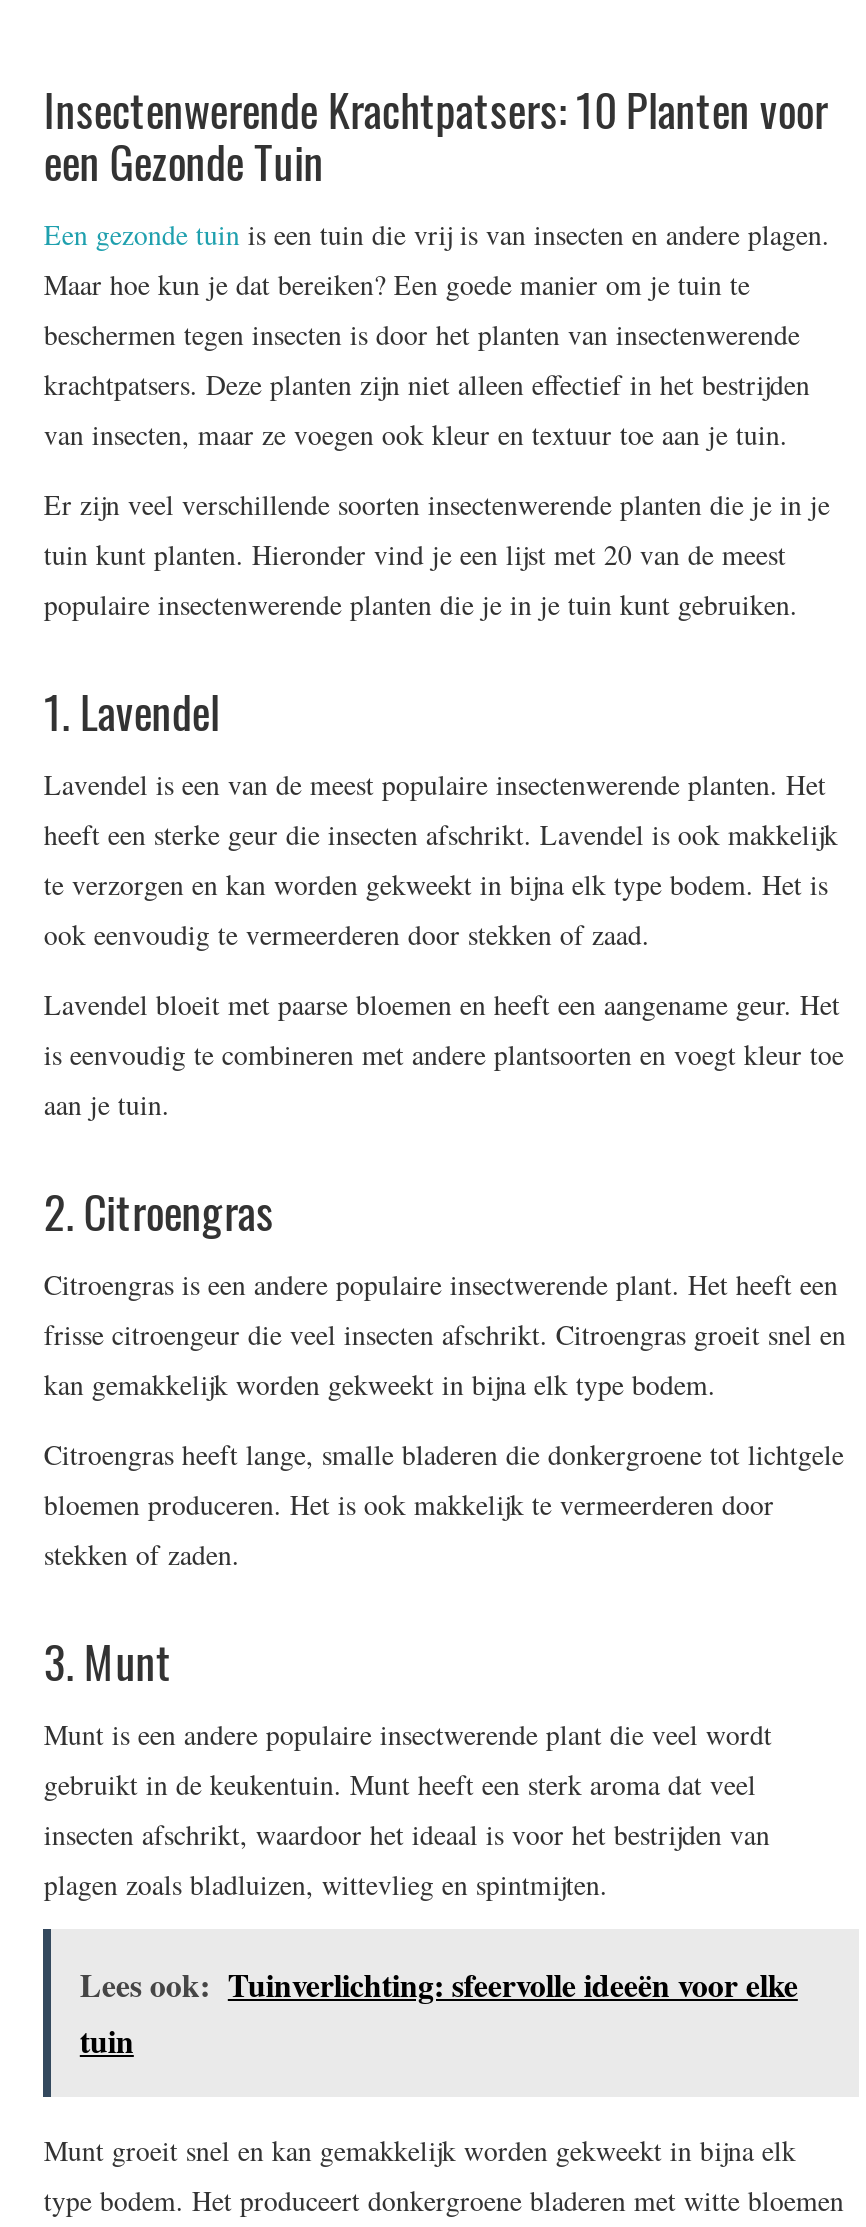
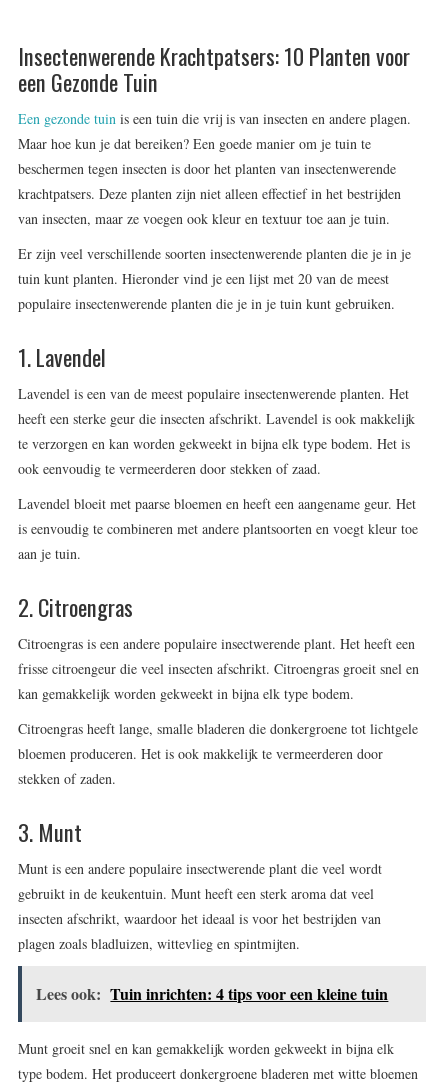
- Lees ook: Tuinverlichting: sfeervolle ideeën voor elke
- tuin
+ Lees ook: Tuin inrichten: 4 tips voor een kleine tuin
